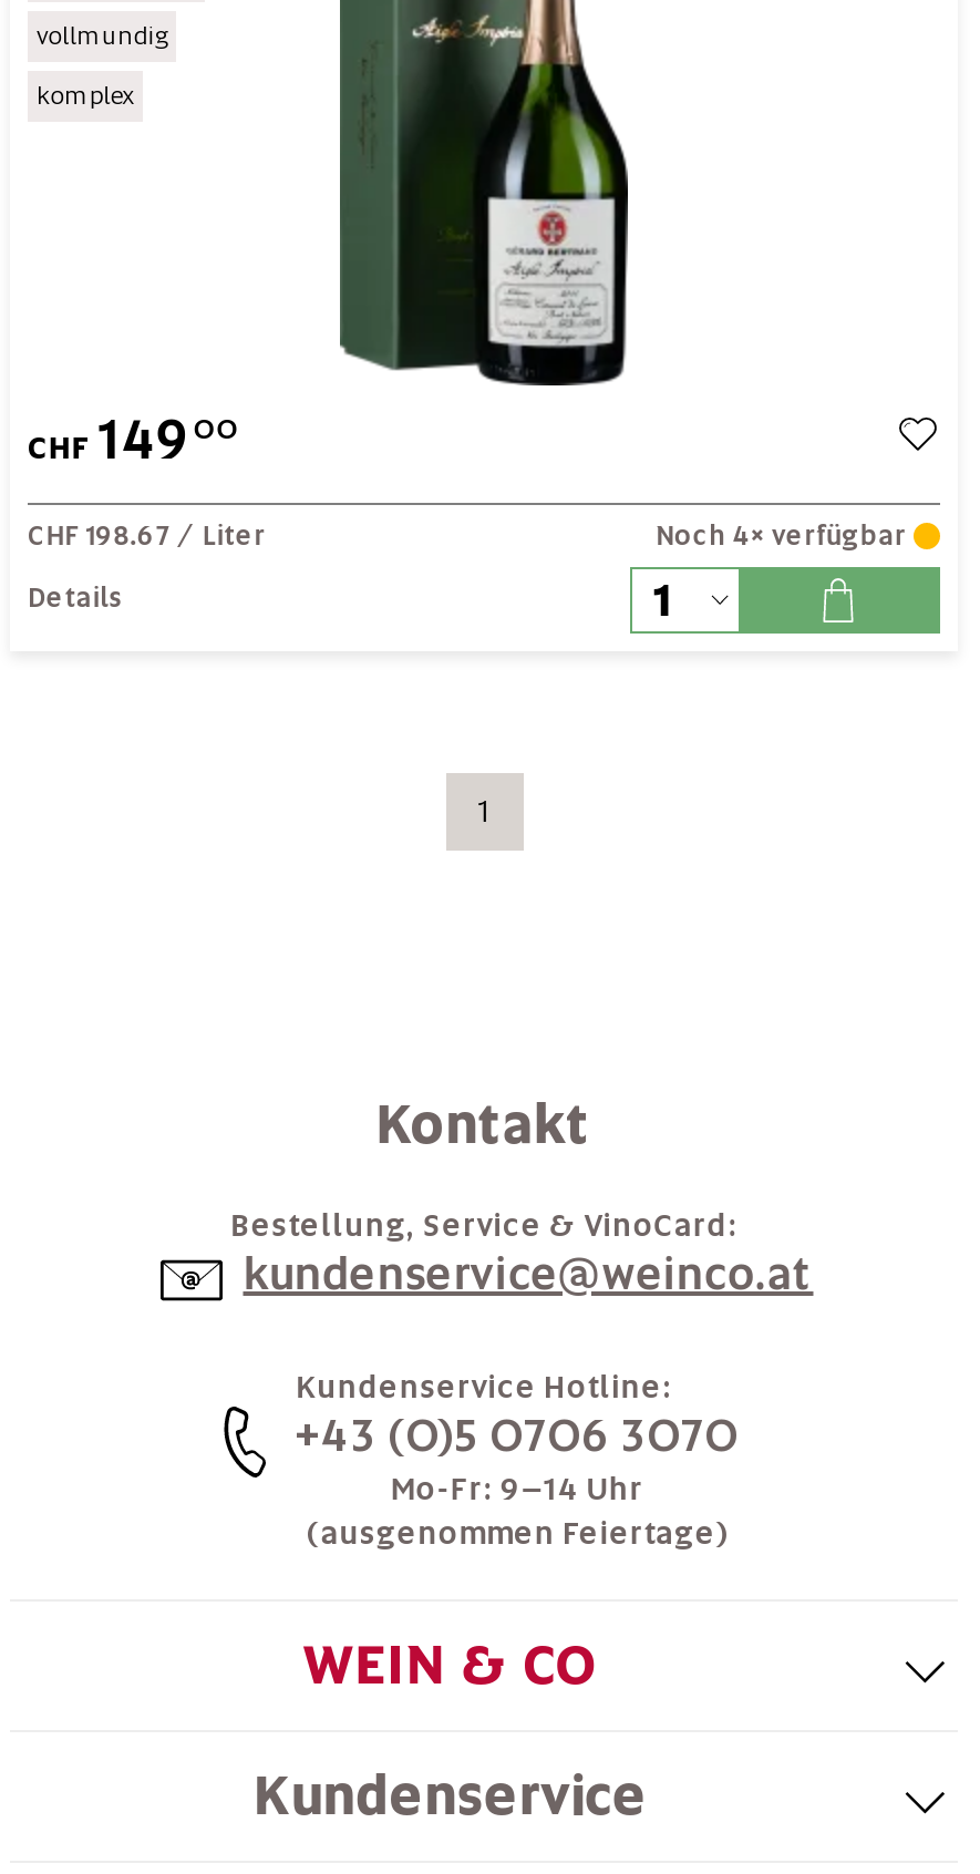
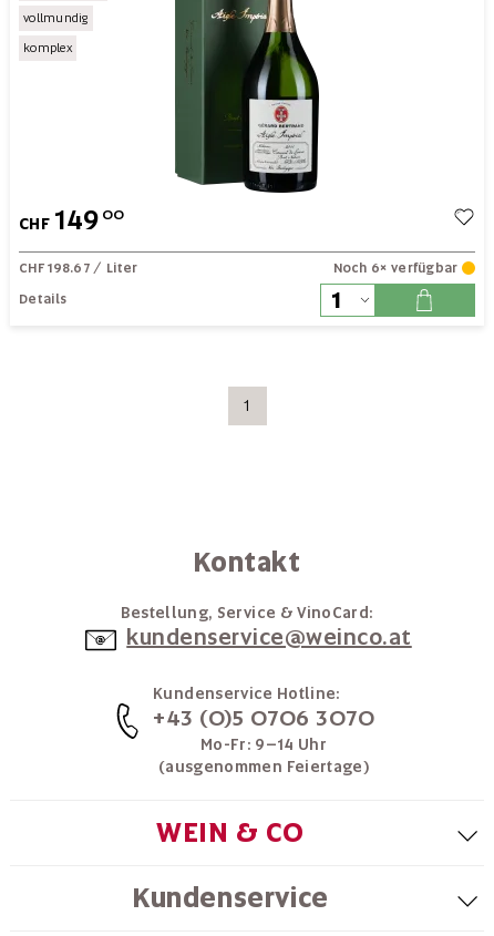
- Noch 4× verfügbar
+ Noch 6× verfügbar
